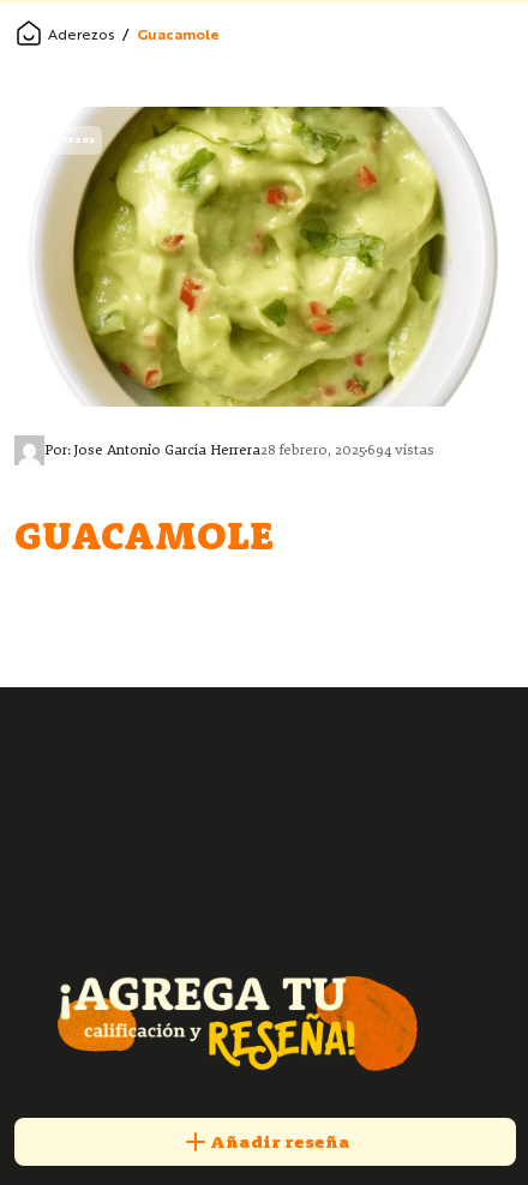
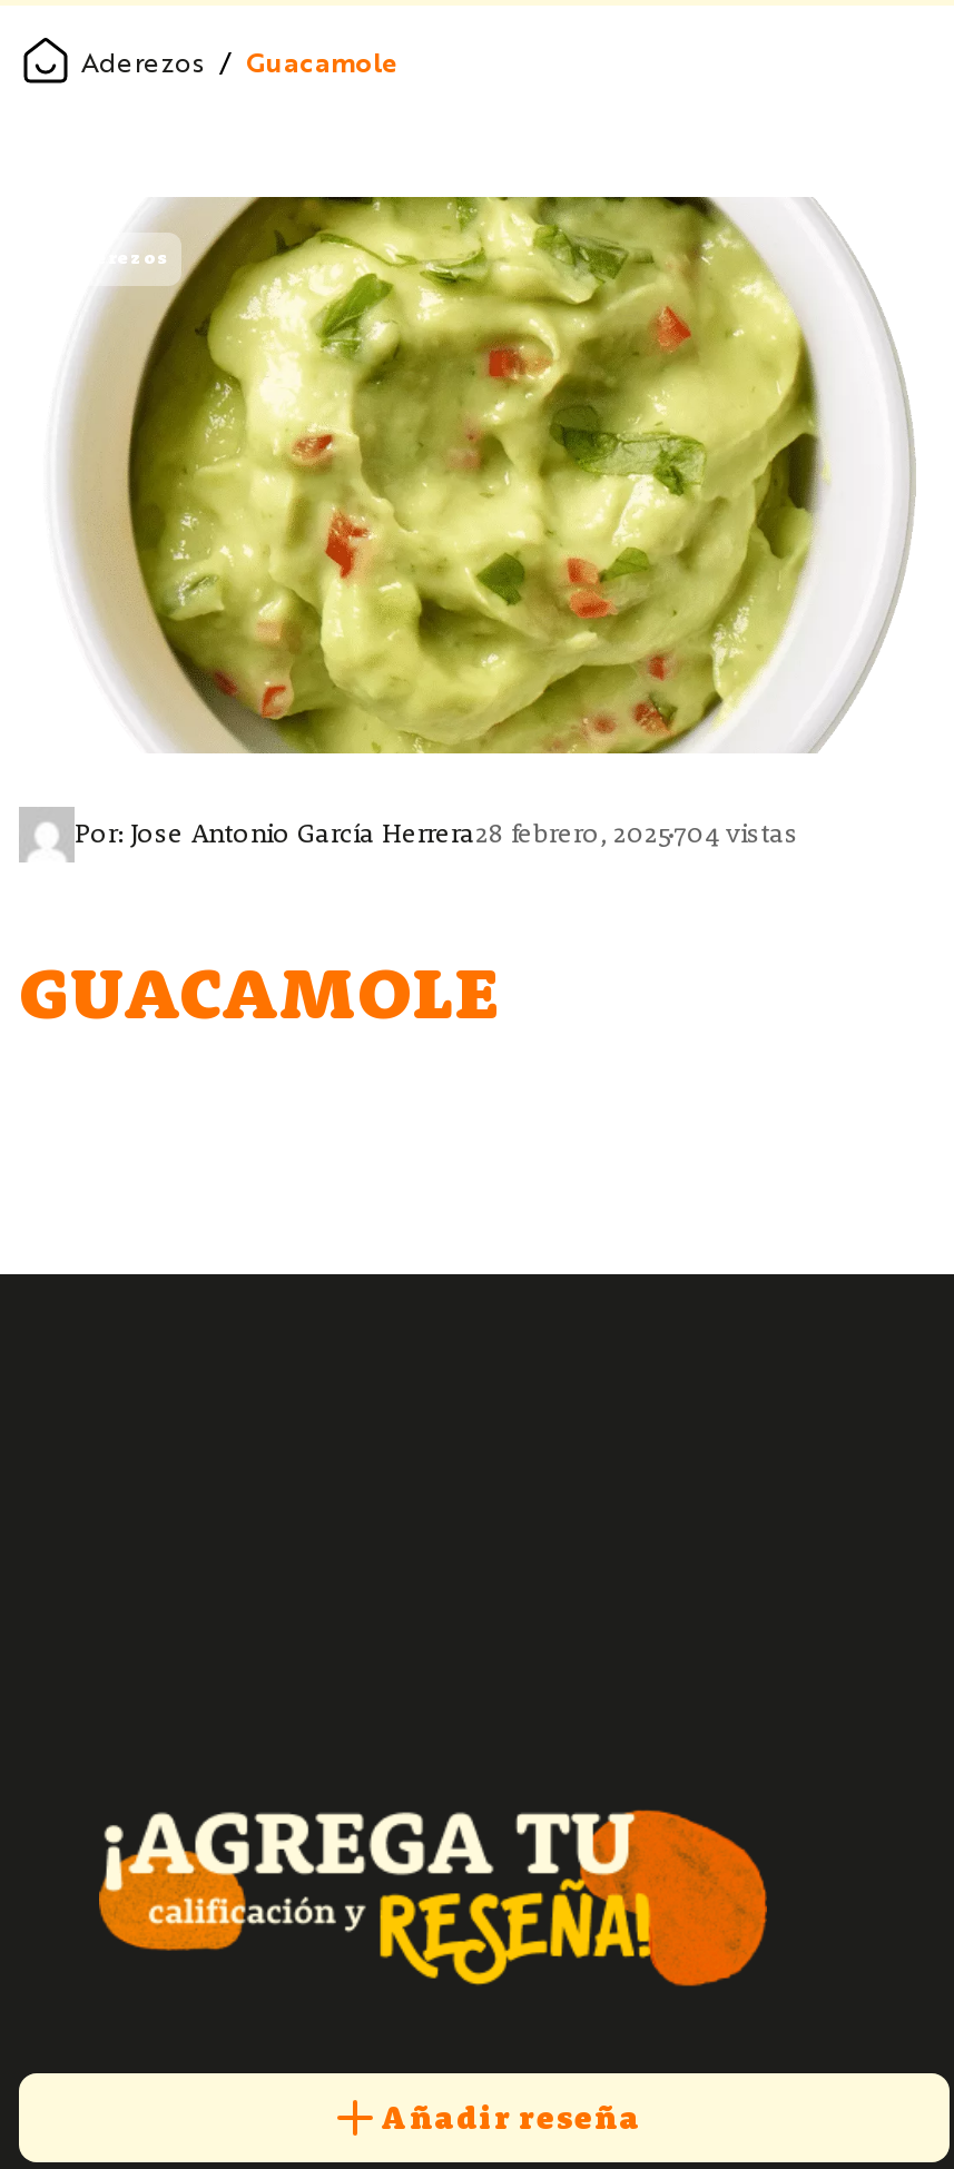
- Por: Jose Antonio García Herrera28 febrero, 2025 694 vistas
+ Por: Jose Antonio García Herrera28 febrero, 2025 704 vistas
